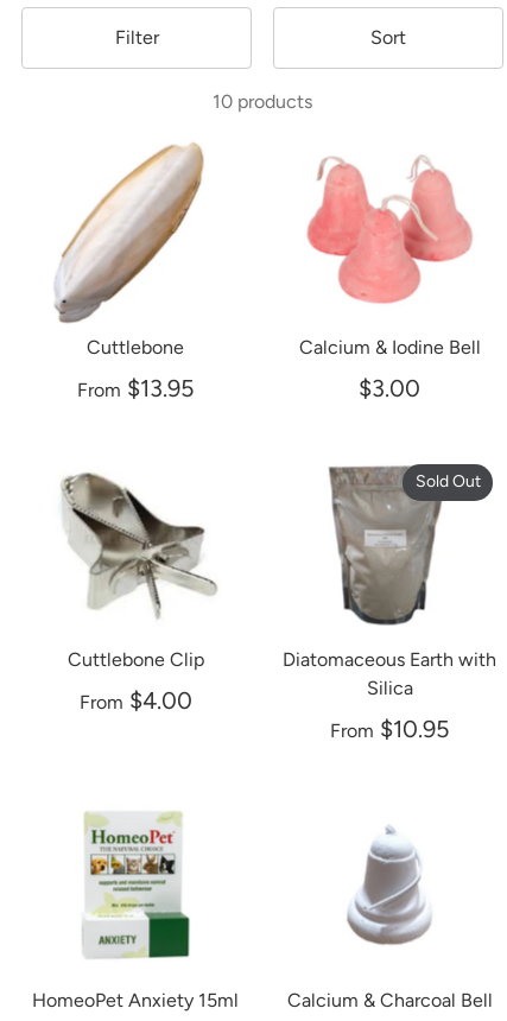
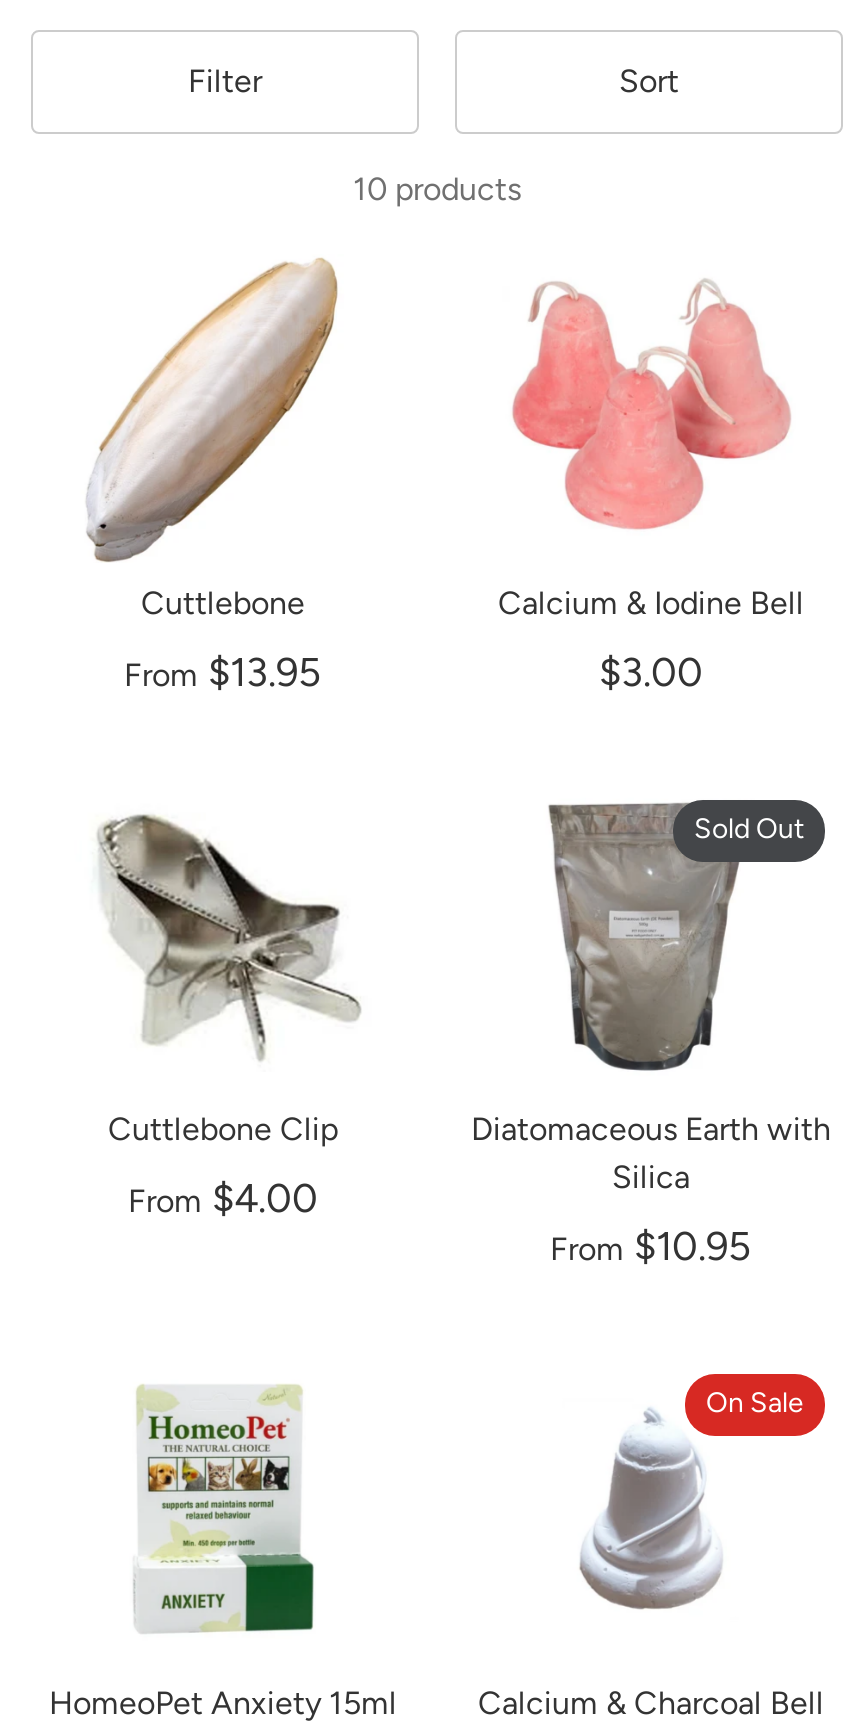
+ On Sale
